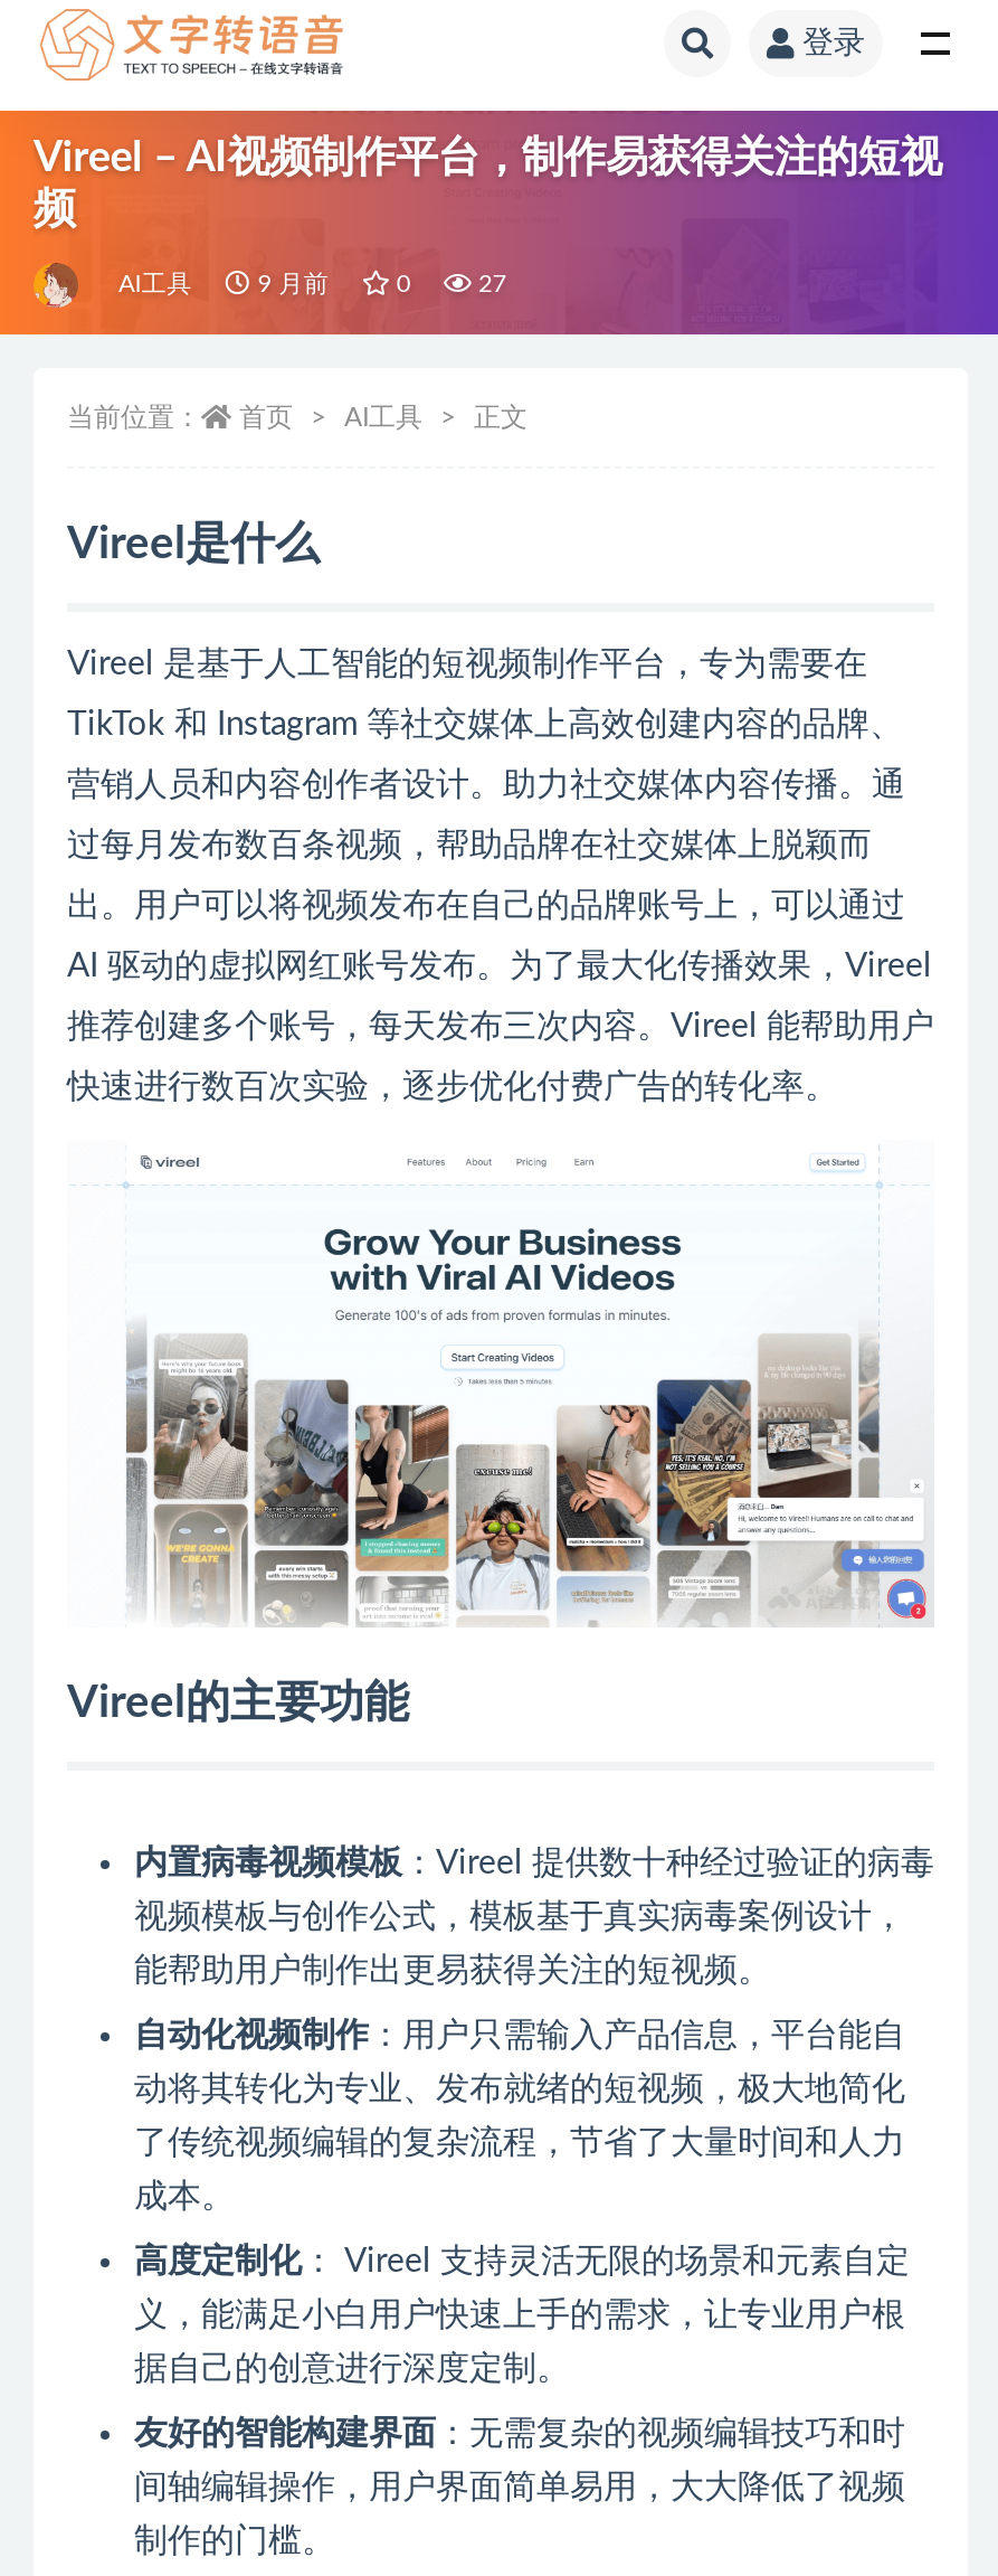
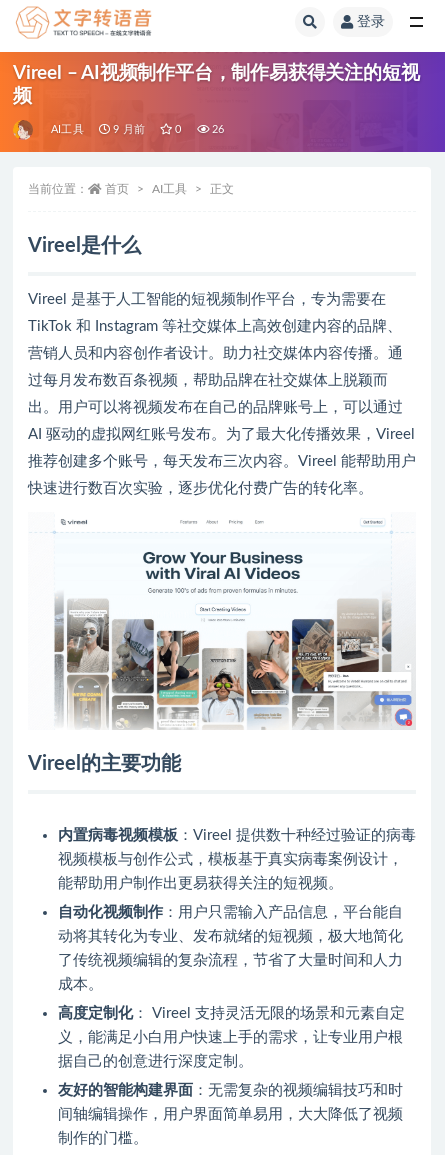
- 27
+ 26
